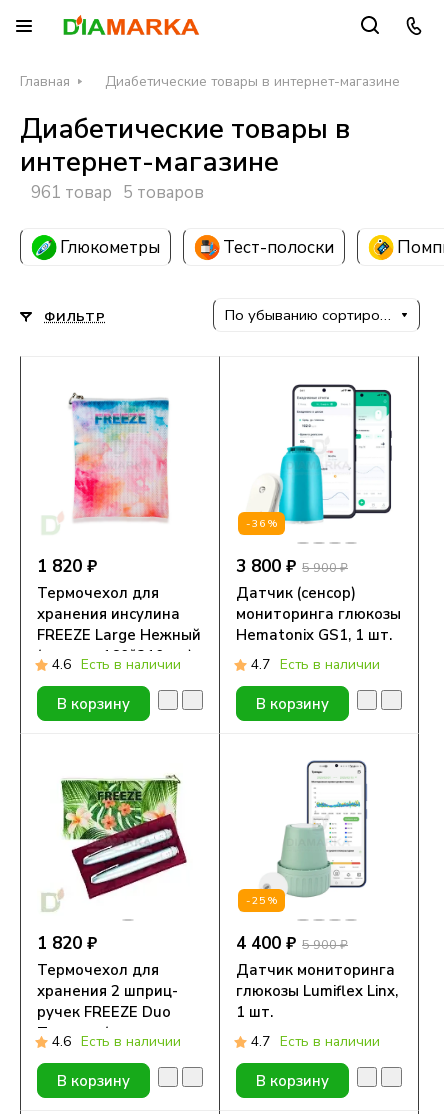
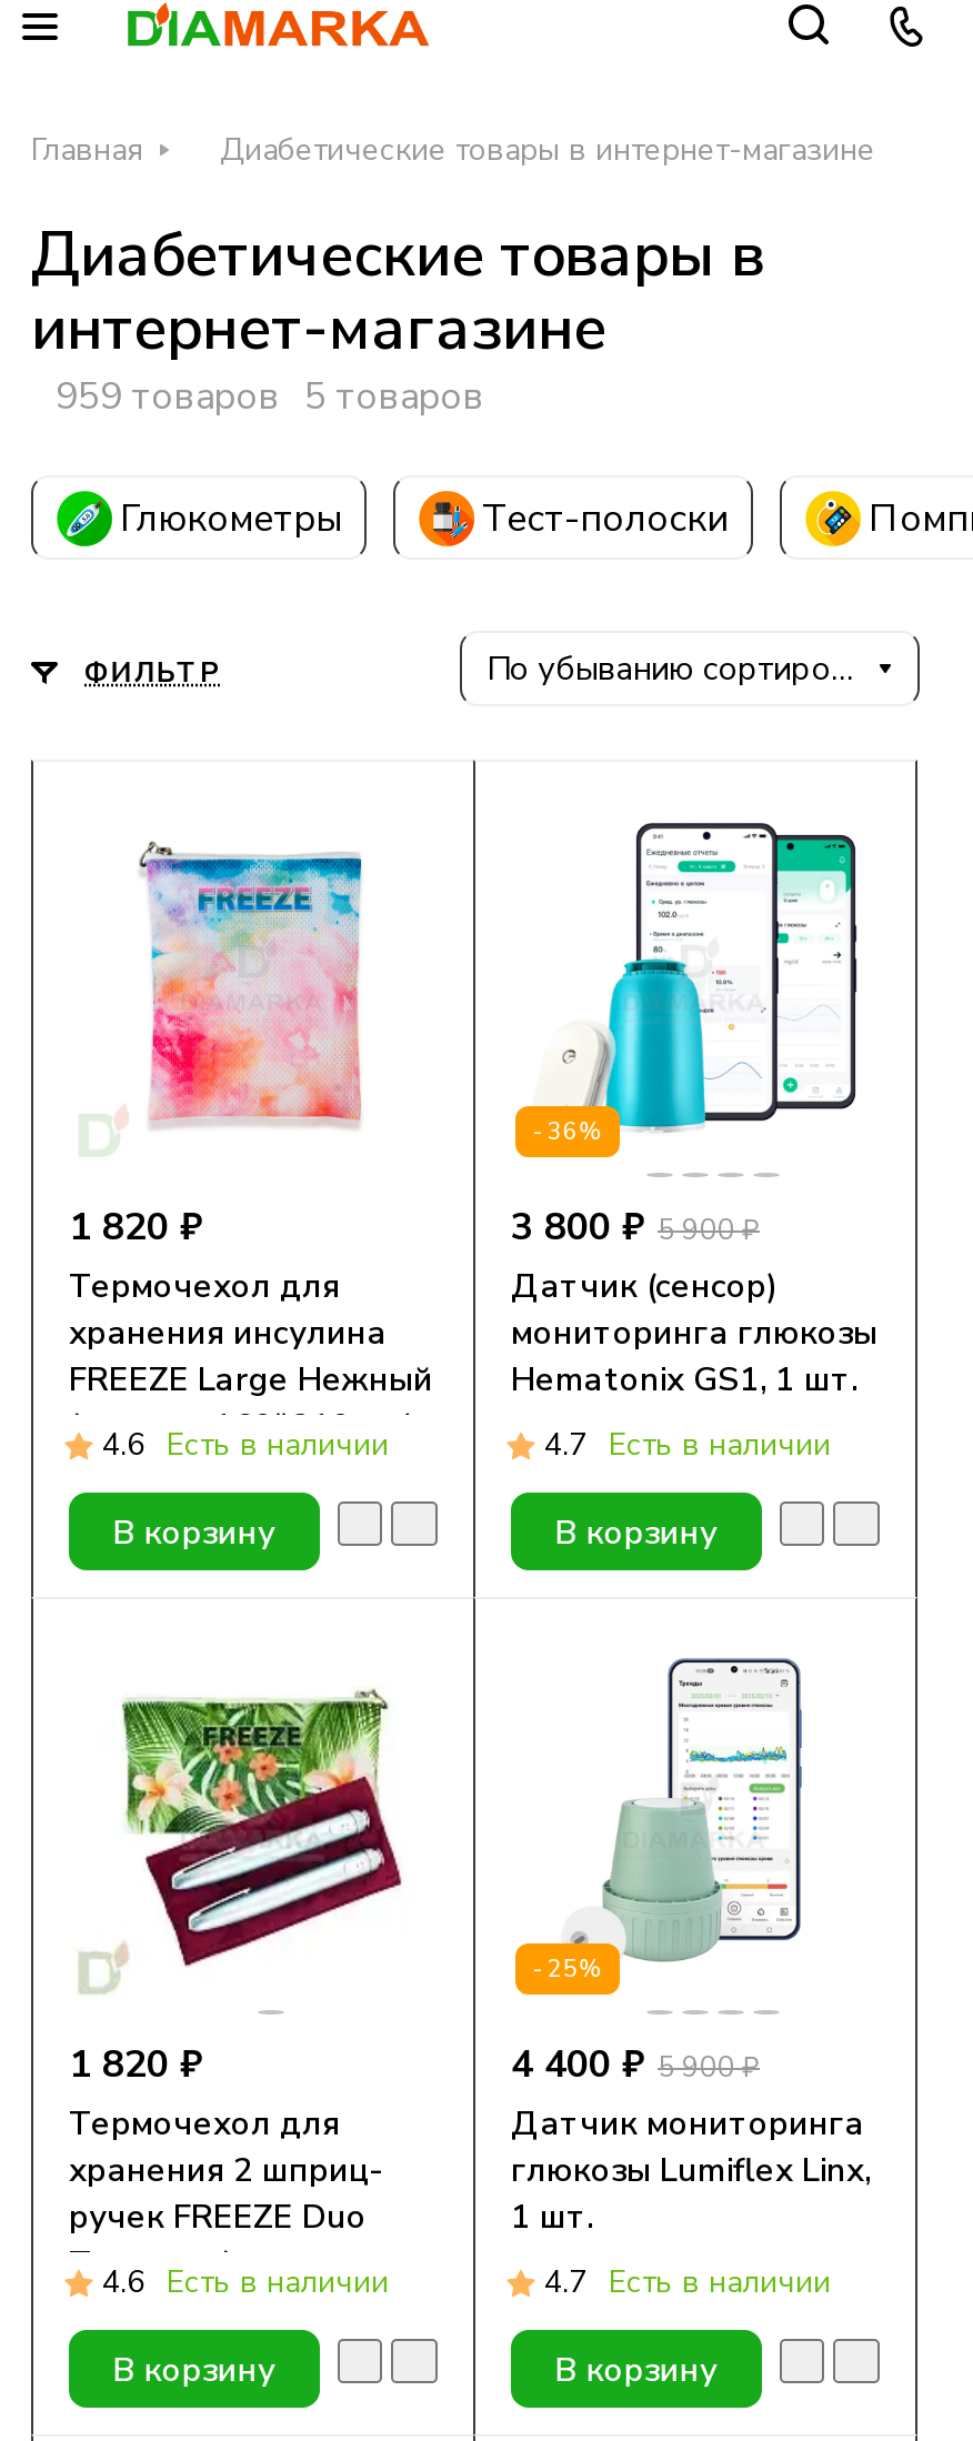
- 961 товар 5 товаров
+ 959 товаров 5 товаров
